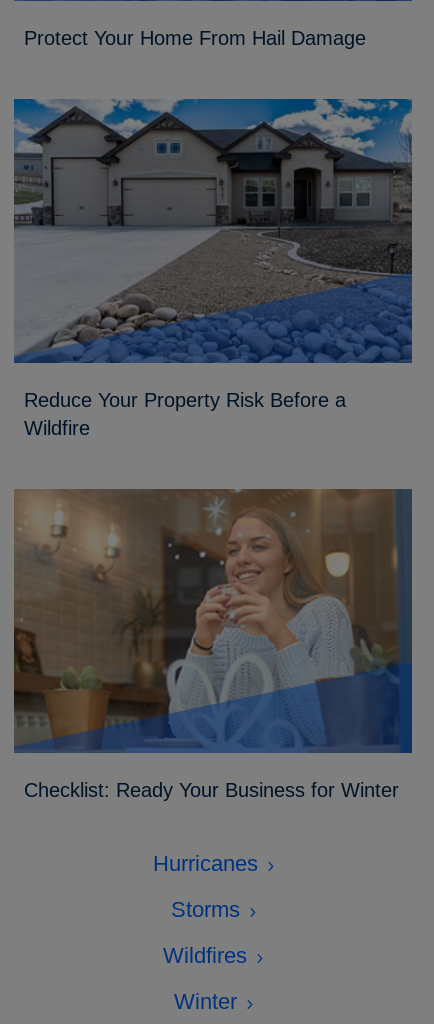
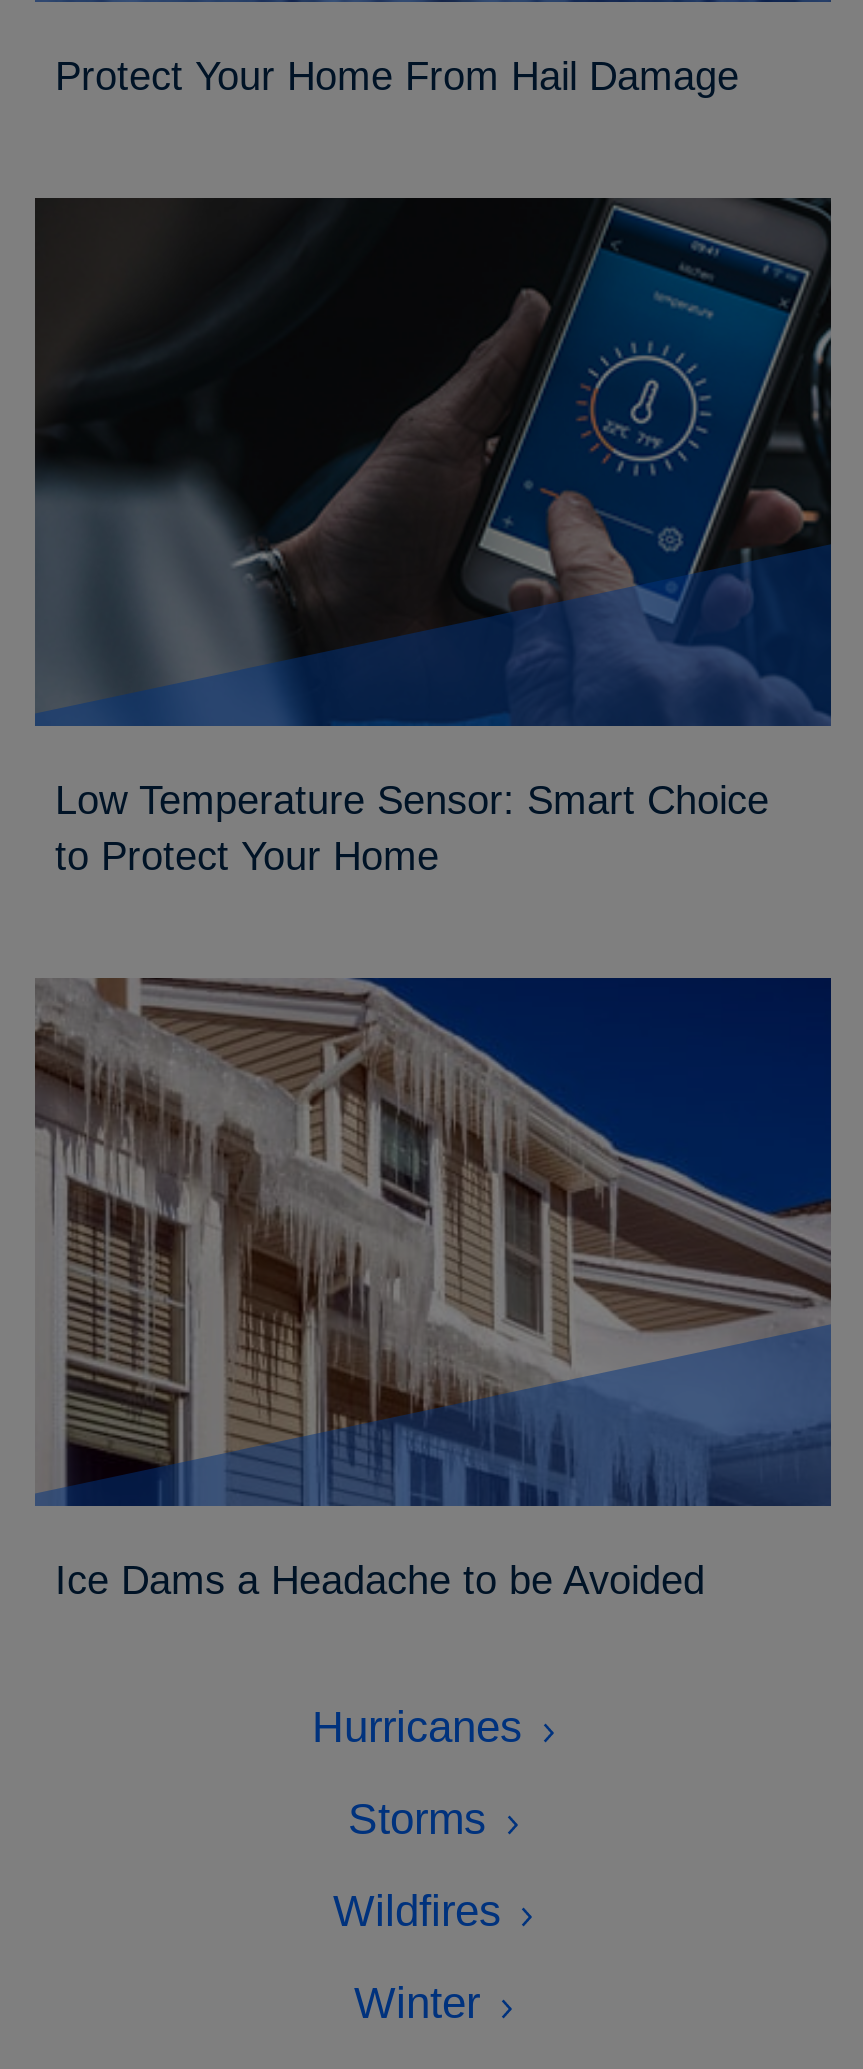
- [image]
- Reduce Your Property Risk Before a
- Wildfire
+ [image]
+ Low Temperature Sensor: Smart Choice
+ to Protect Your Home

- [image]
- Checklist: Ready Your Business for Winter
+ [image]
+ Ice Dams a Headache to be Avoided
